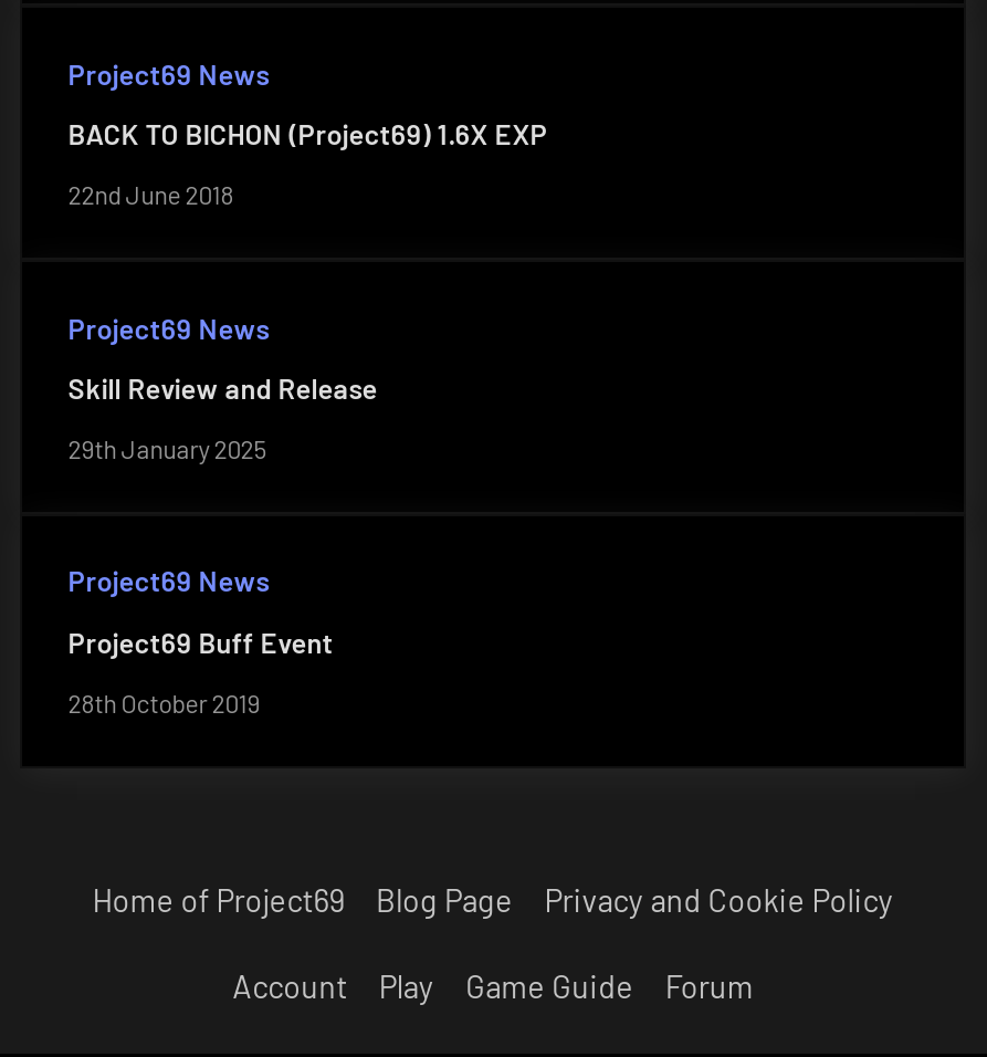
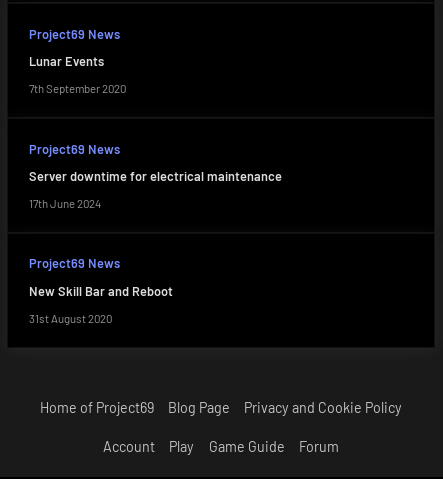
- BACK TO BICHON (Project69) 1.6X EXP
+ Lunar Events

- 22nd June 2018
+ 7th September 2020

- Skill Review and Release
+ Server downtime for electrical maintenance

- 29th January 2025
+ 17th June 2024

- Project69 Buff Event
+ New Skill Bar and Reboot

- 28th October 2019
+ 31st August 2020
